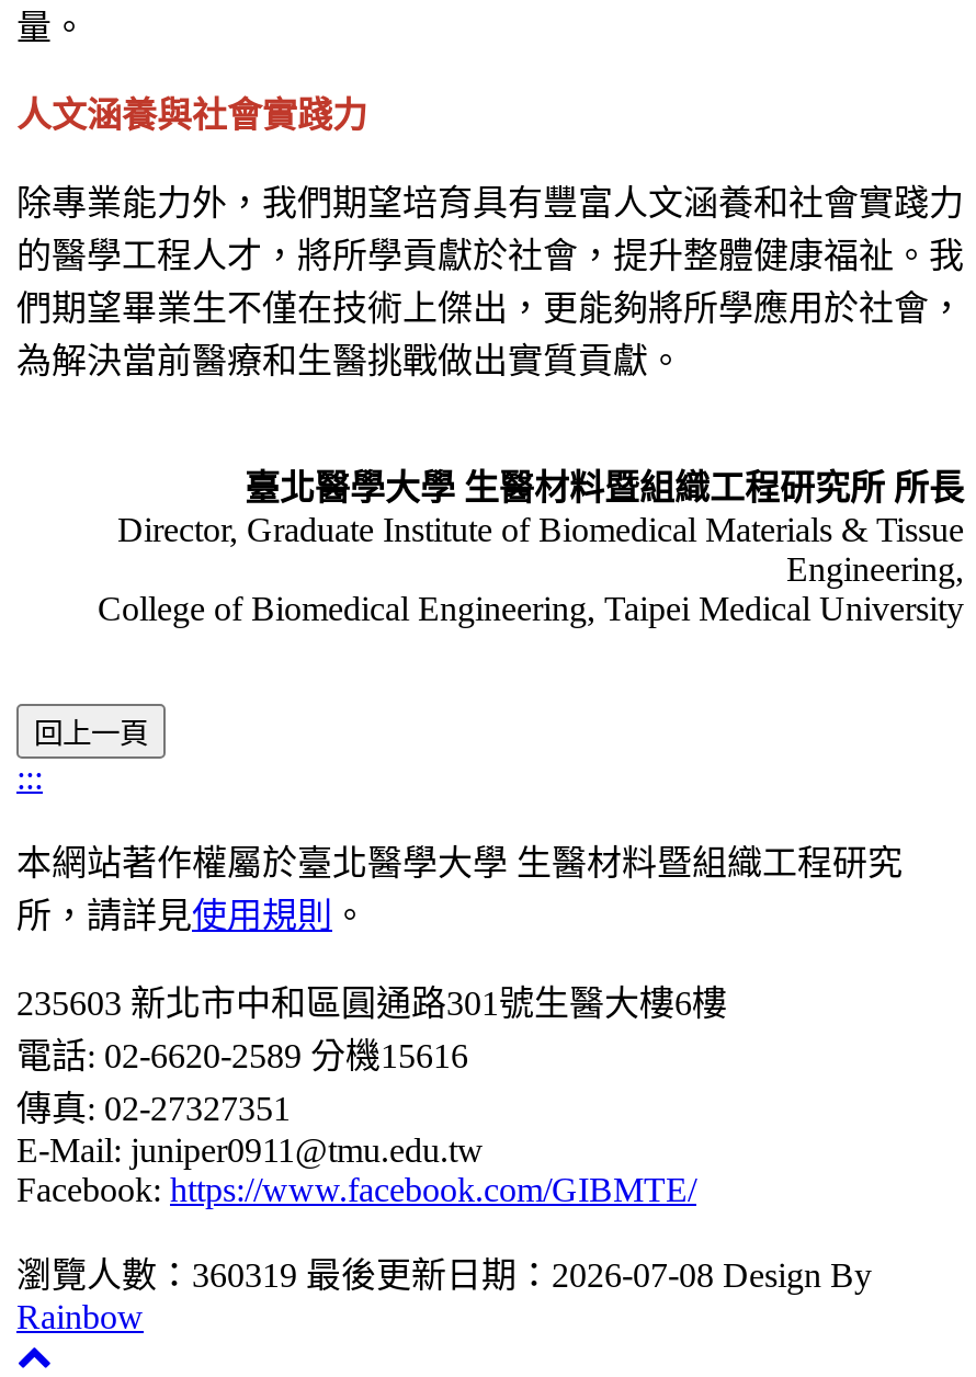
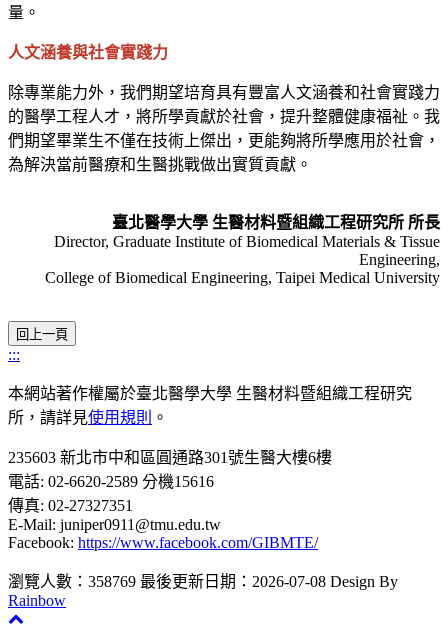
- 瀏覽人數：360319 最後更新日期：2026-07-08 Design By
+ 瀏覽人數：358769 最後更新日期：2026-07-08 Design By
